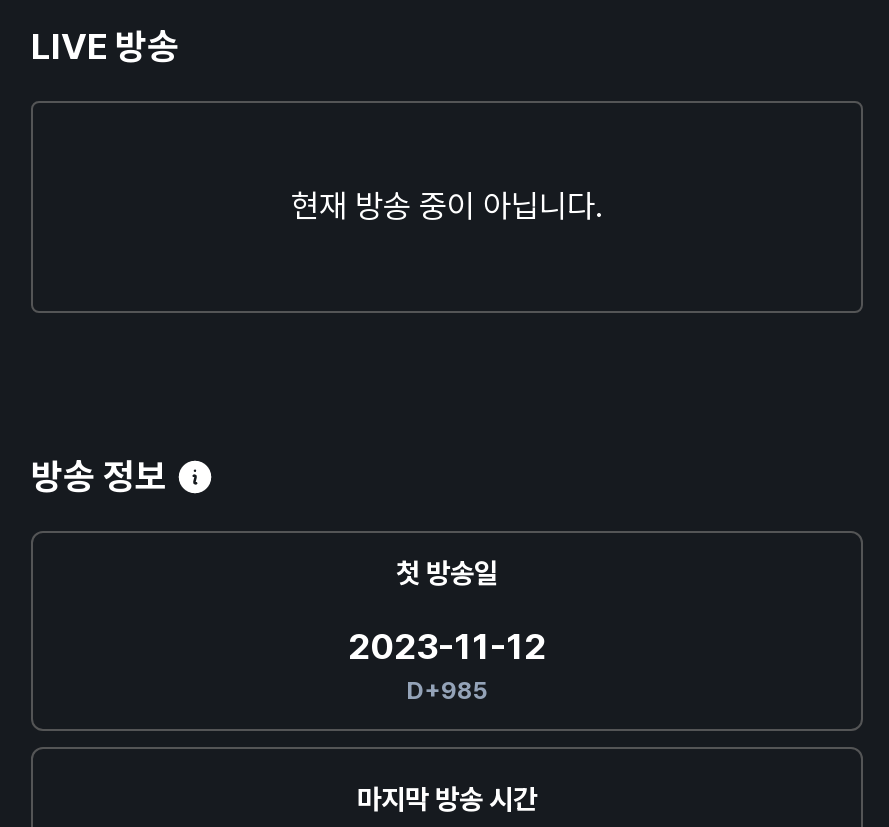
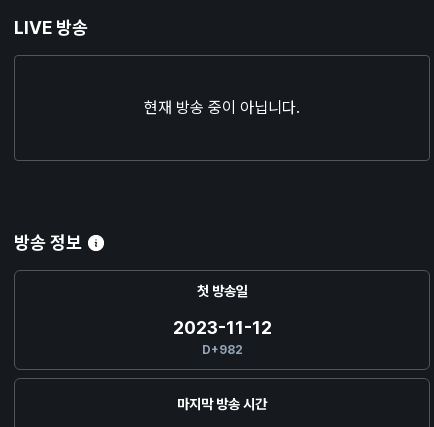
- D+985
+ D+982
